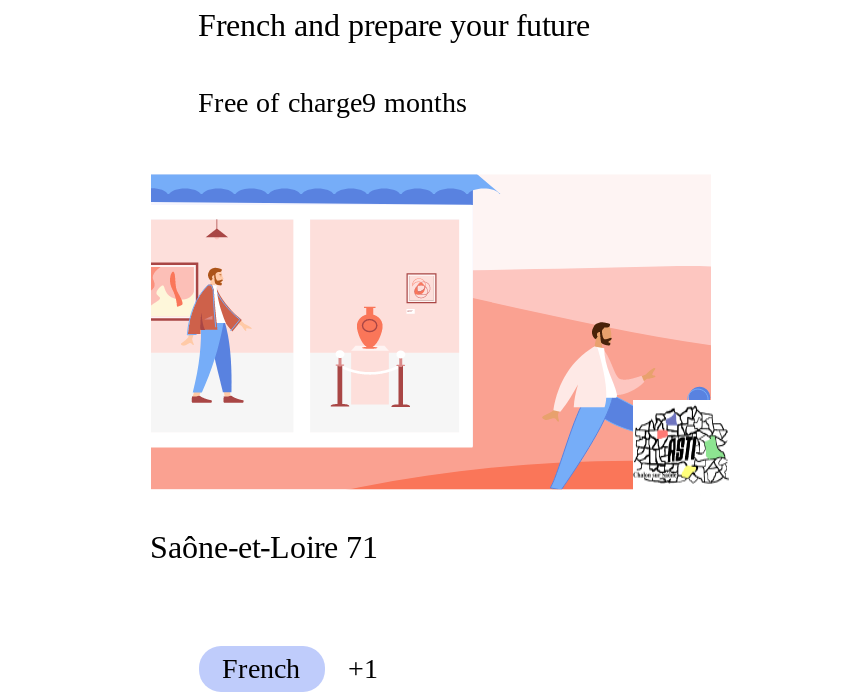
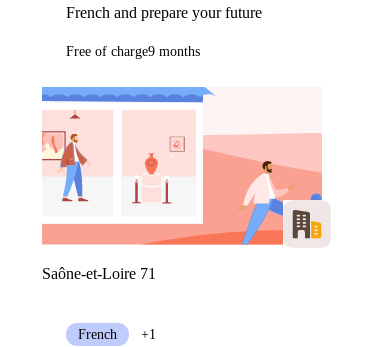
- [image]
+ [image]
